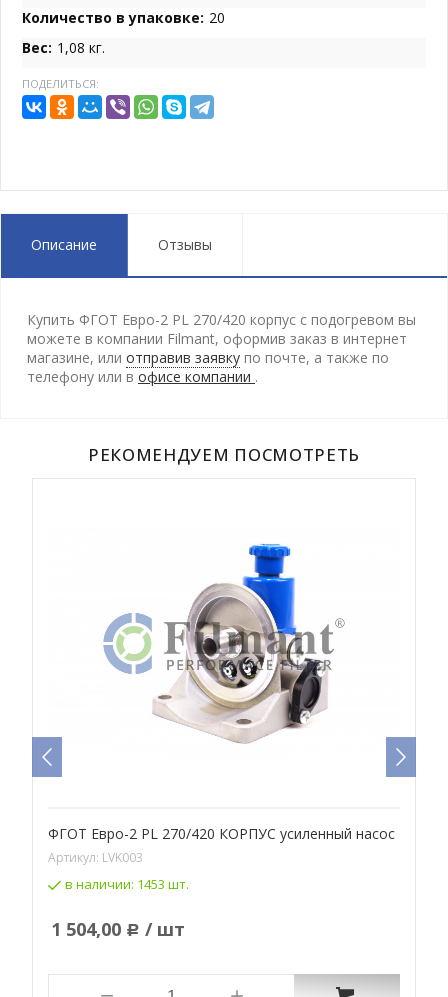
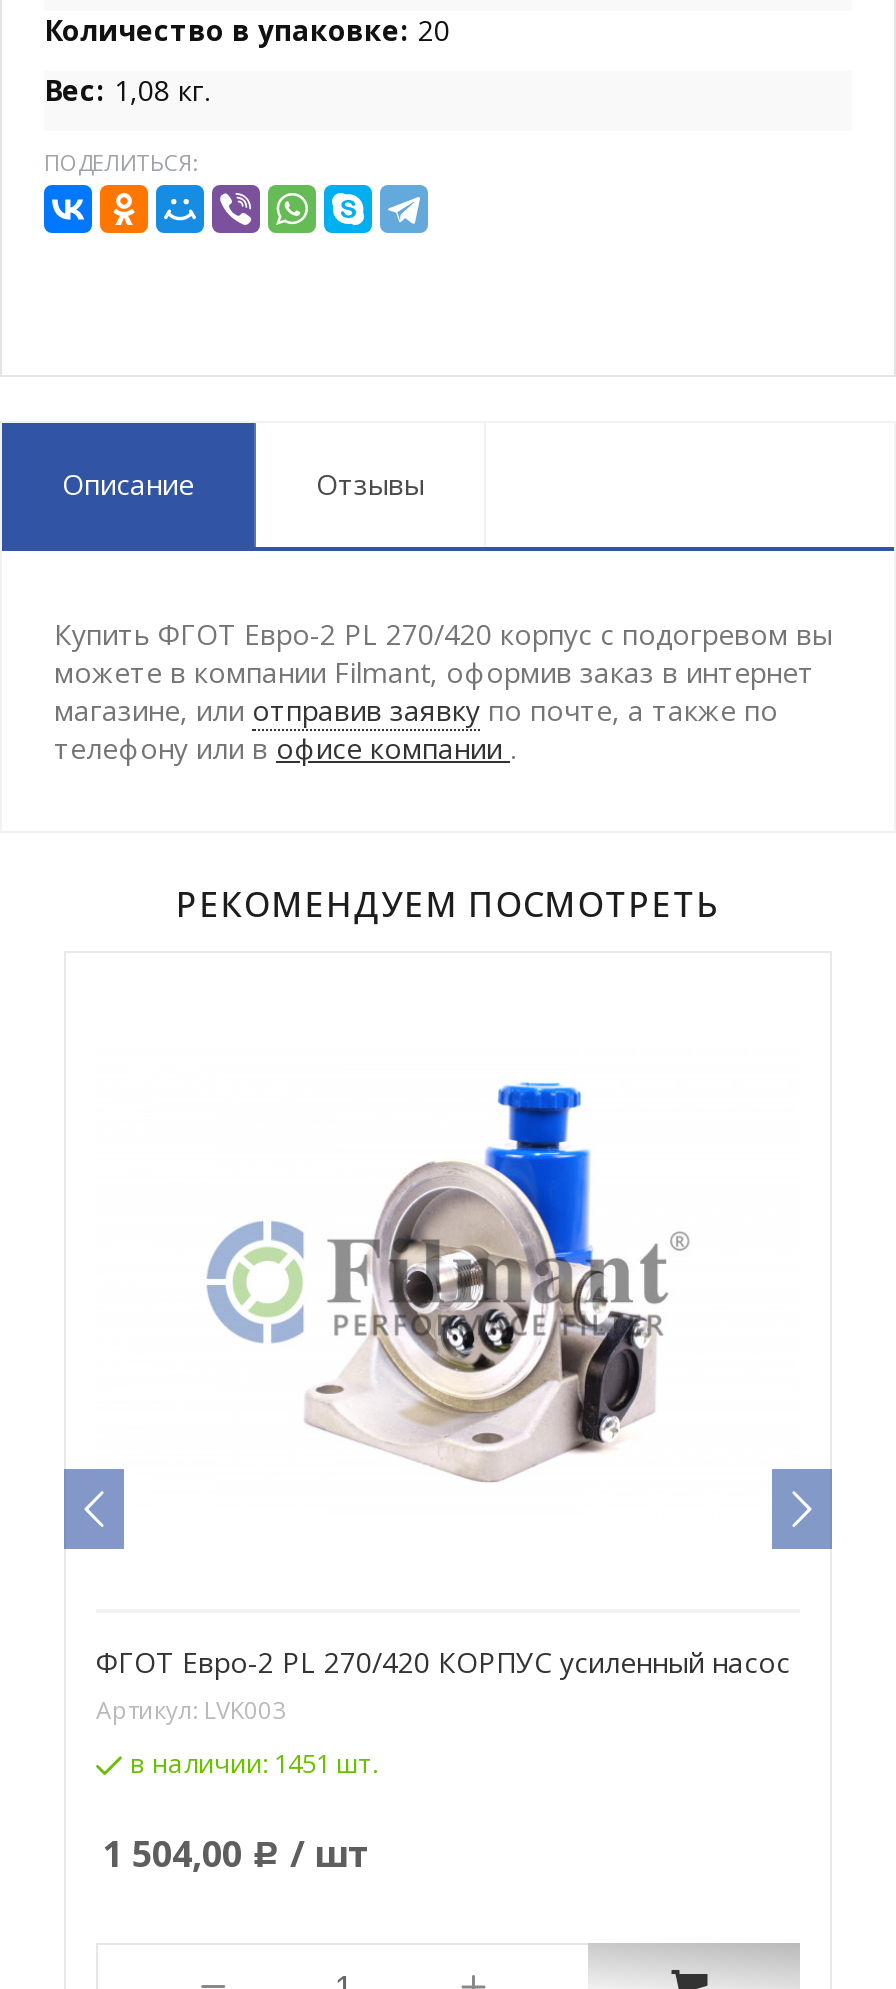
- в наличии: 1453 шт.
+ в наличии: 1451 шт.
